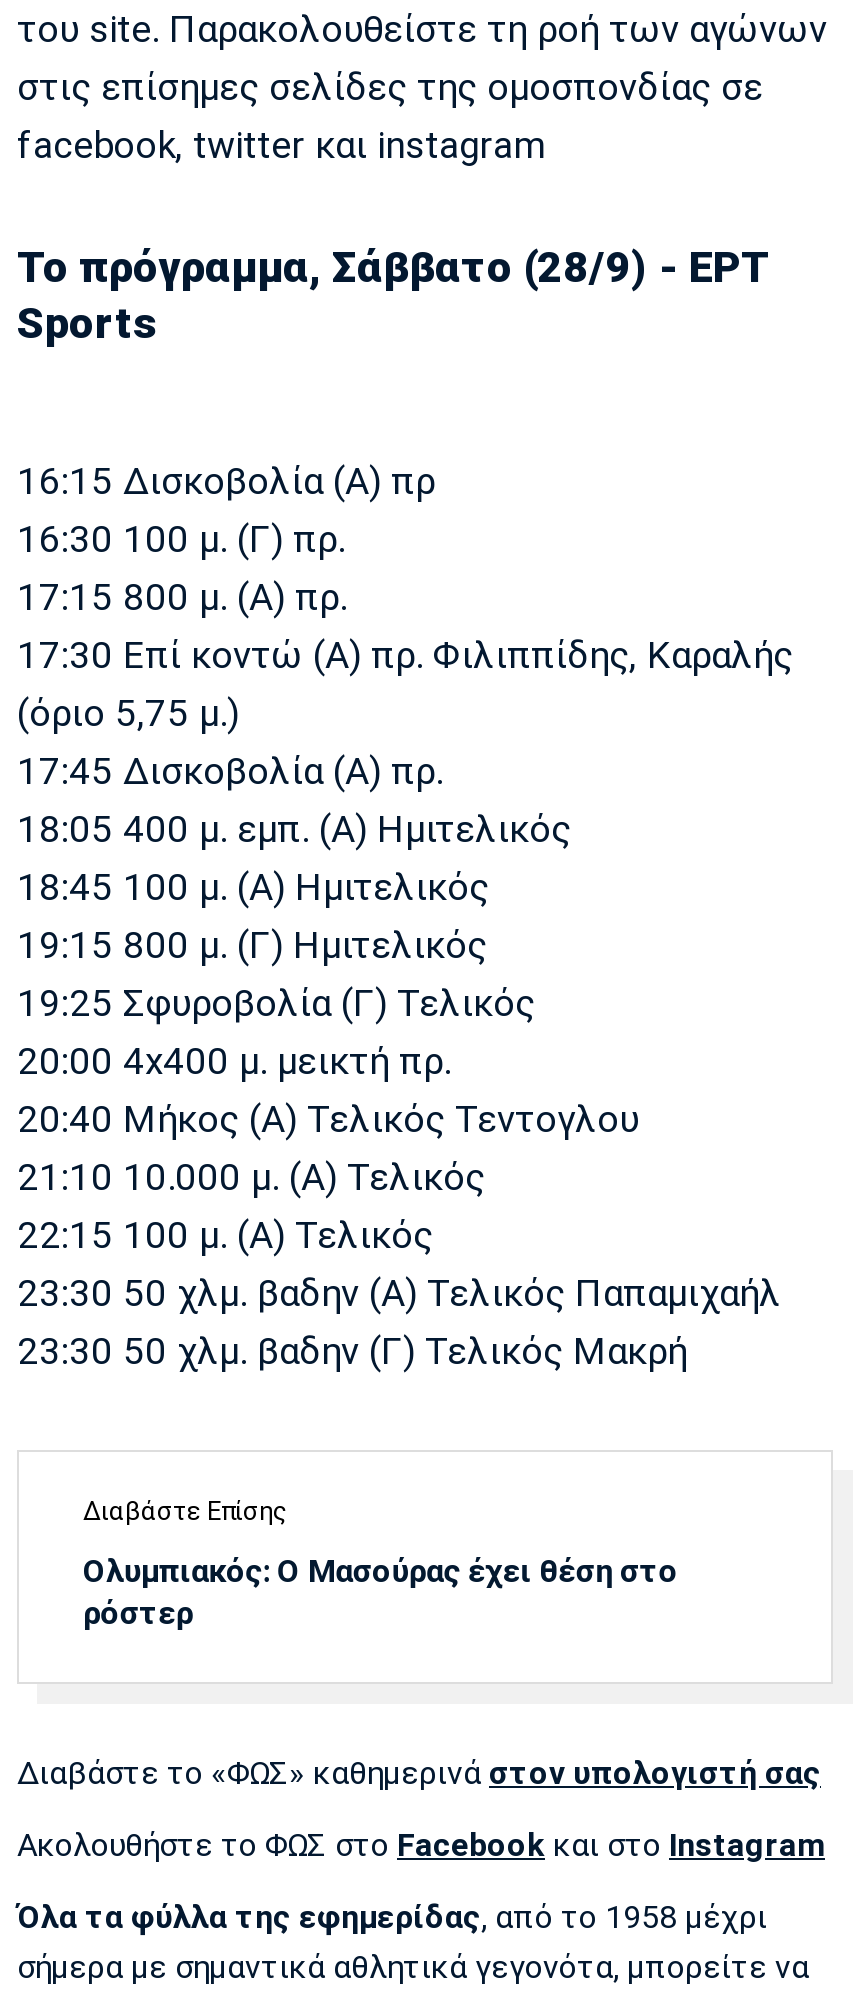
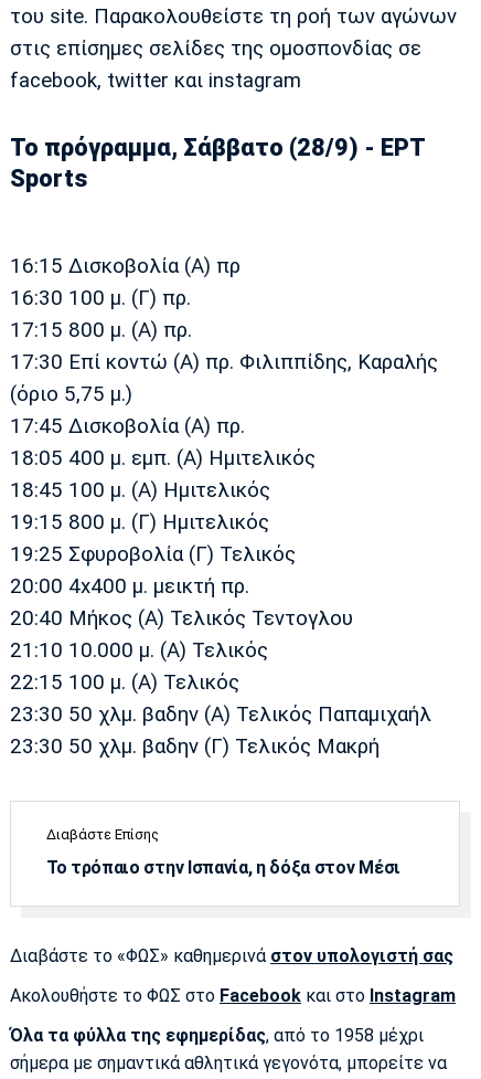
- Ολυμπιακός: Ο Μασούρας έχει θέση στο
- ρόστερ
+ Το τρόπαιο στην Ισπανία, η δόξα στον Μέσι
